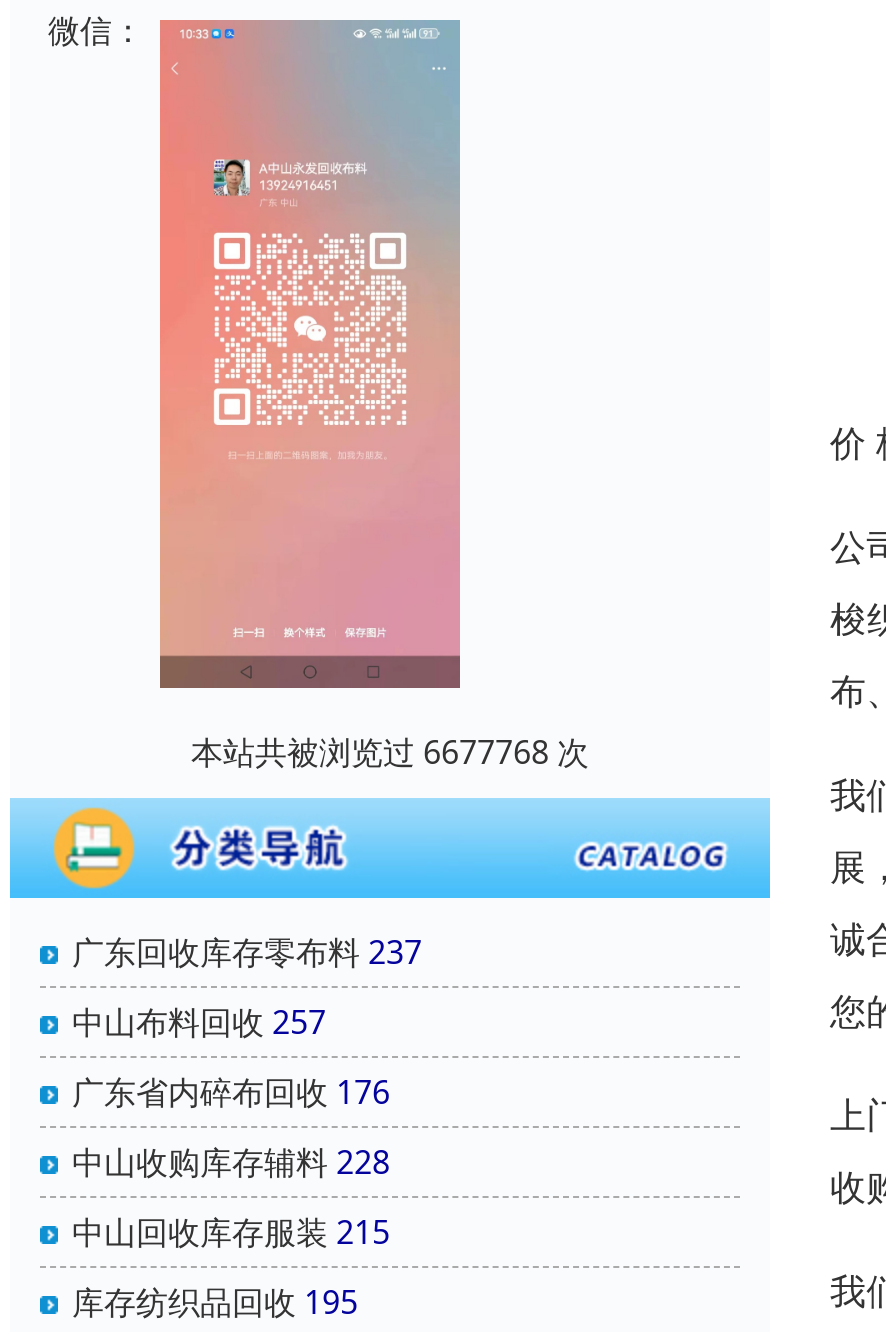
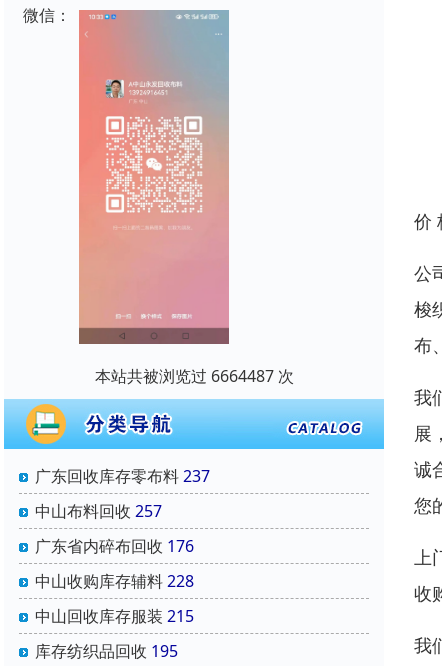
- 本站共被浏览过 6677768 次
+ 本站共被浏览过 6664487 次
